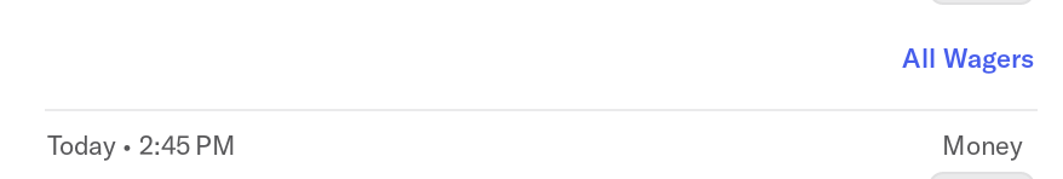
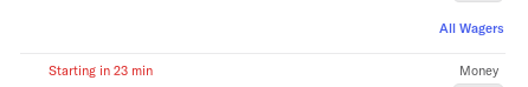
- Today • 2:45 PM
+ Starting in 23 min
